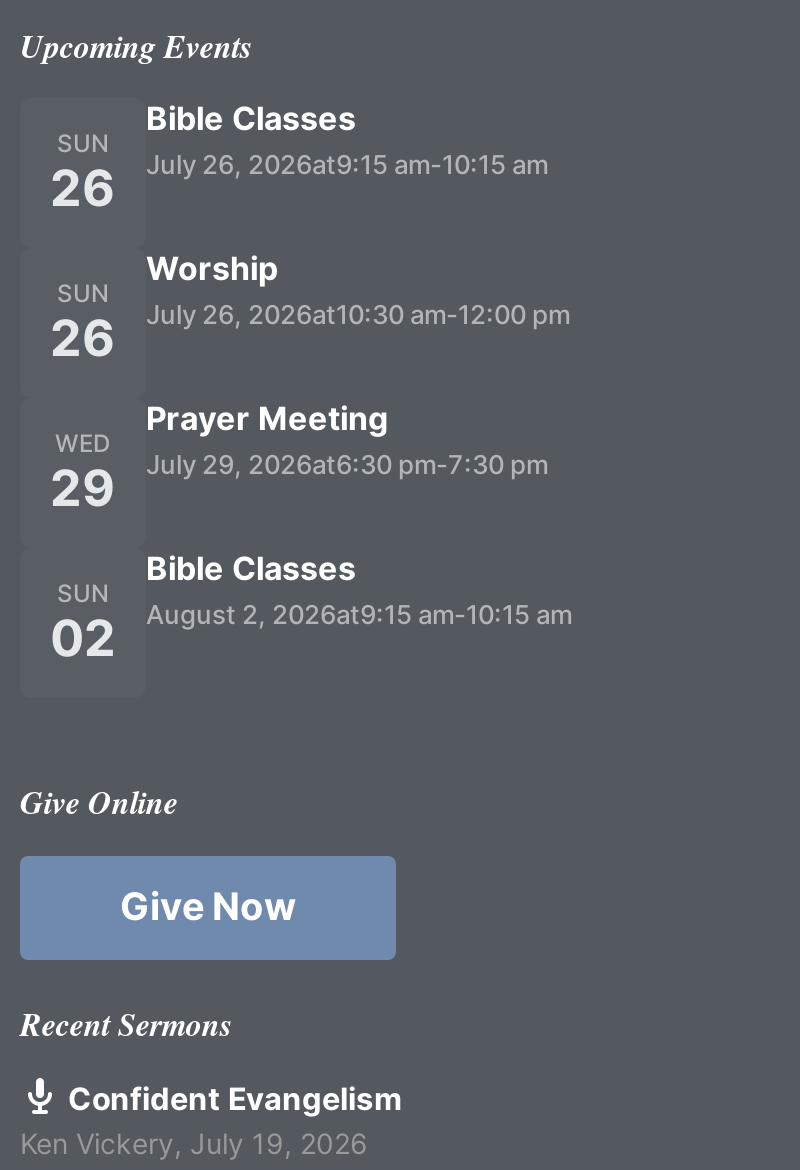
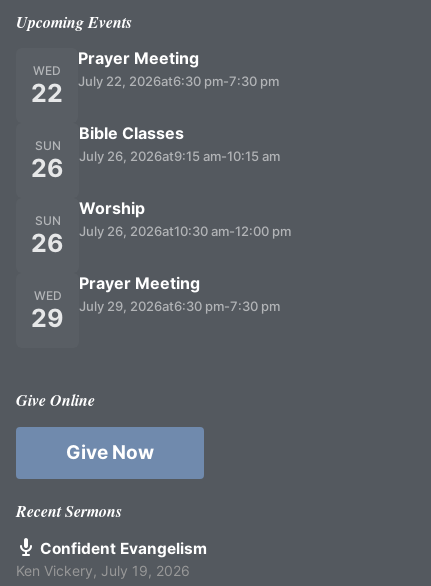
+ WED
+ 22

+ Prayer Meeting
+ July 22, 2026at6:30 pm-7:30 pm

moved down: SUN | 26 | Bible Classes | ... | Prayer Meeting | July 29, 2026at6:30 pm-7:30 pm

- Bible Classes
- August 2, 2026at9:15 am-10:15 am

- SUN
- 02
